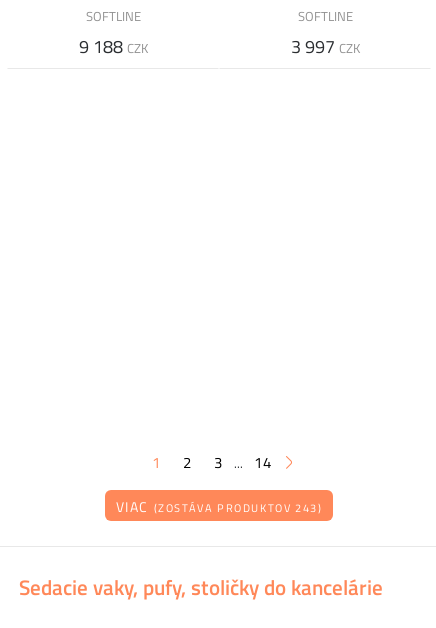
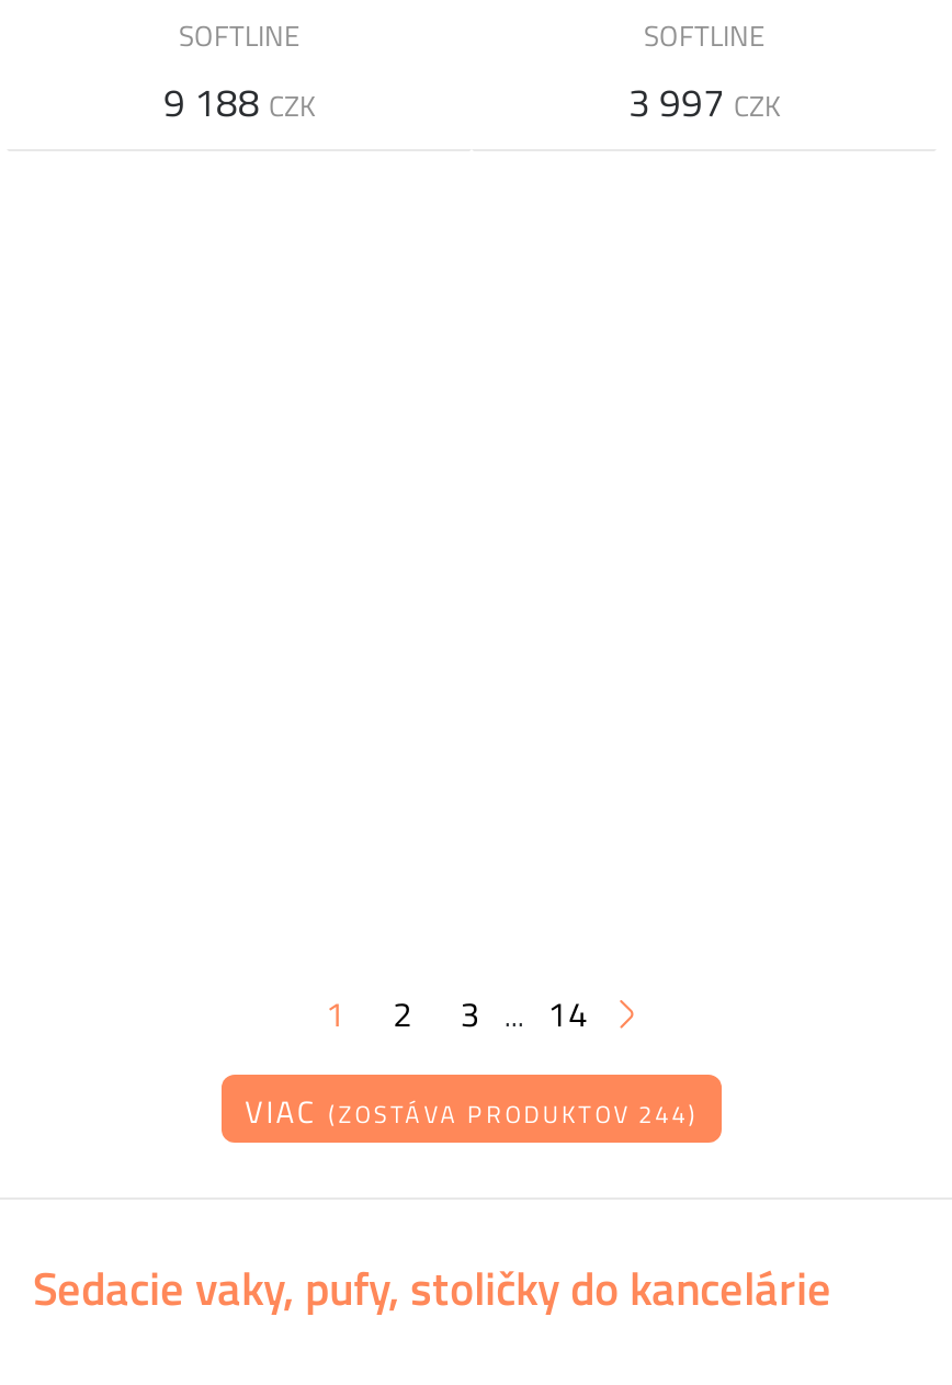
- VIAC (ZOSTÁVA PRODUKTOV 243)
+ VIAC (ZOSTÁVA PRODUKTOV 244)
